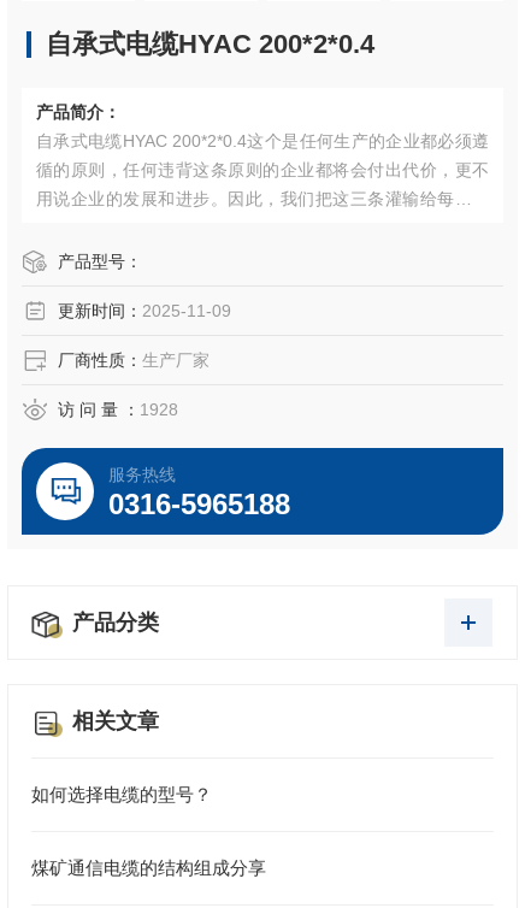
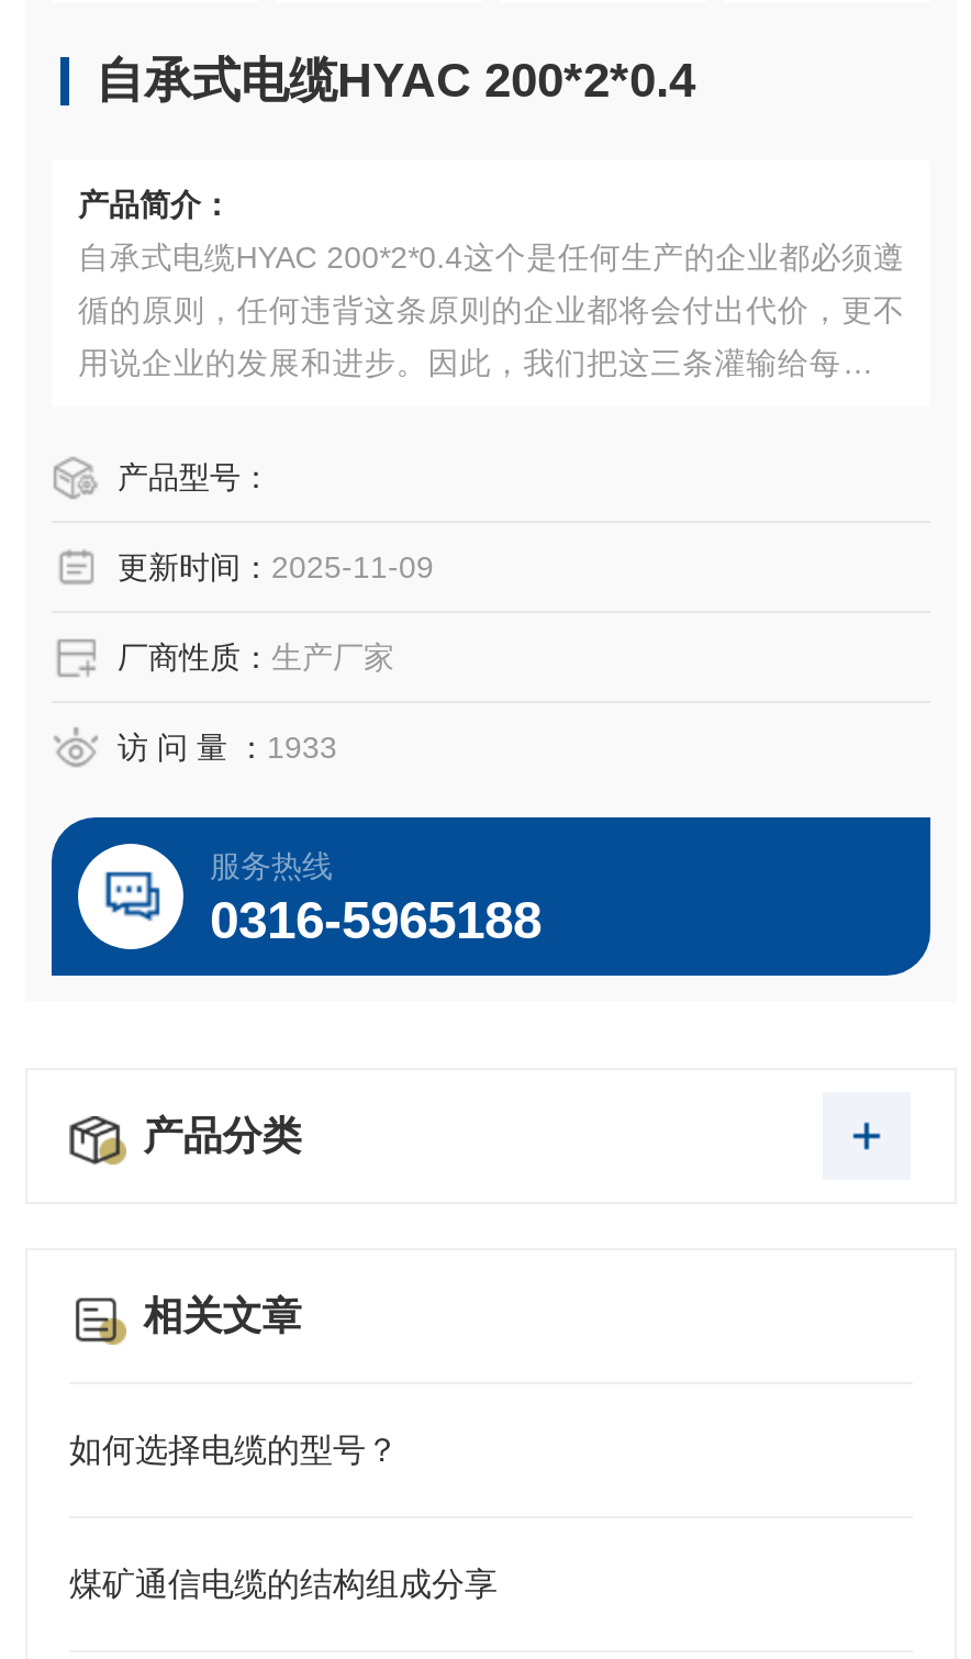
- 访 问 量 ：1928
+ 访 问 量 ：1933
